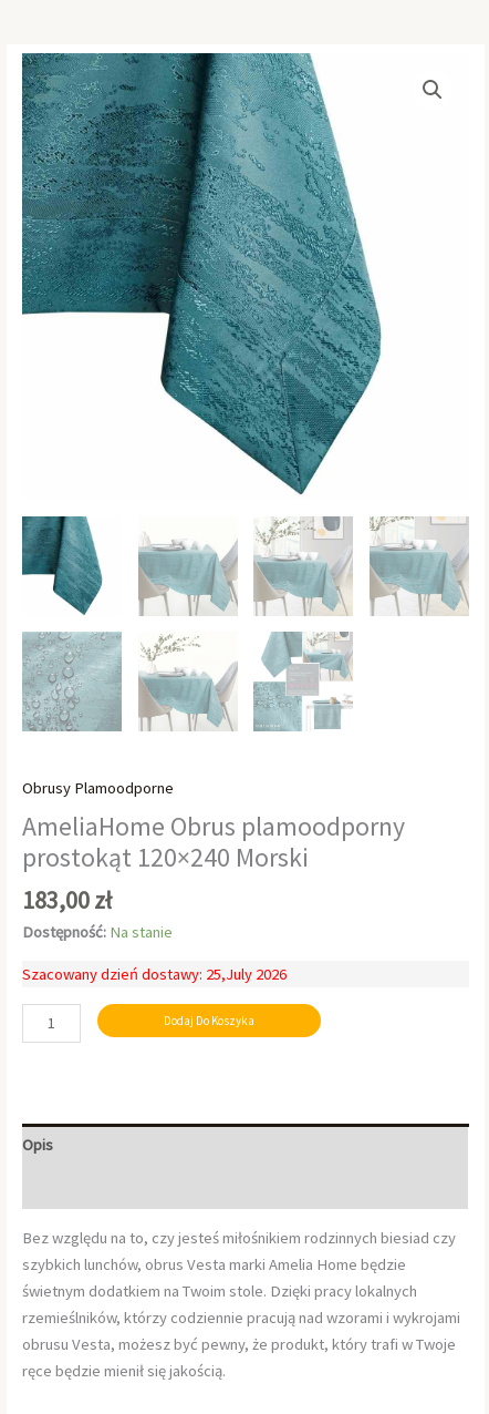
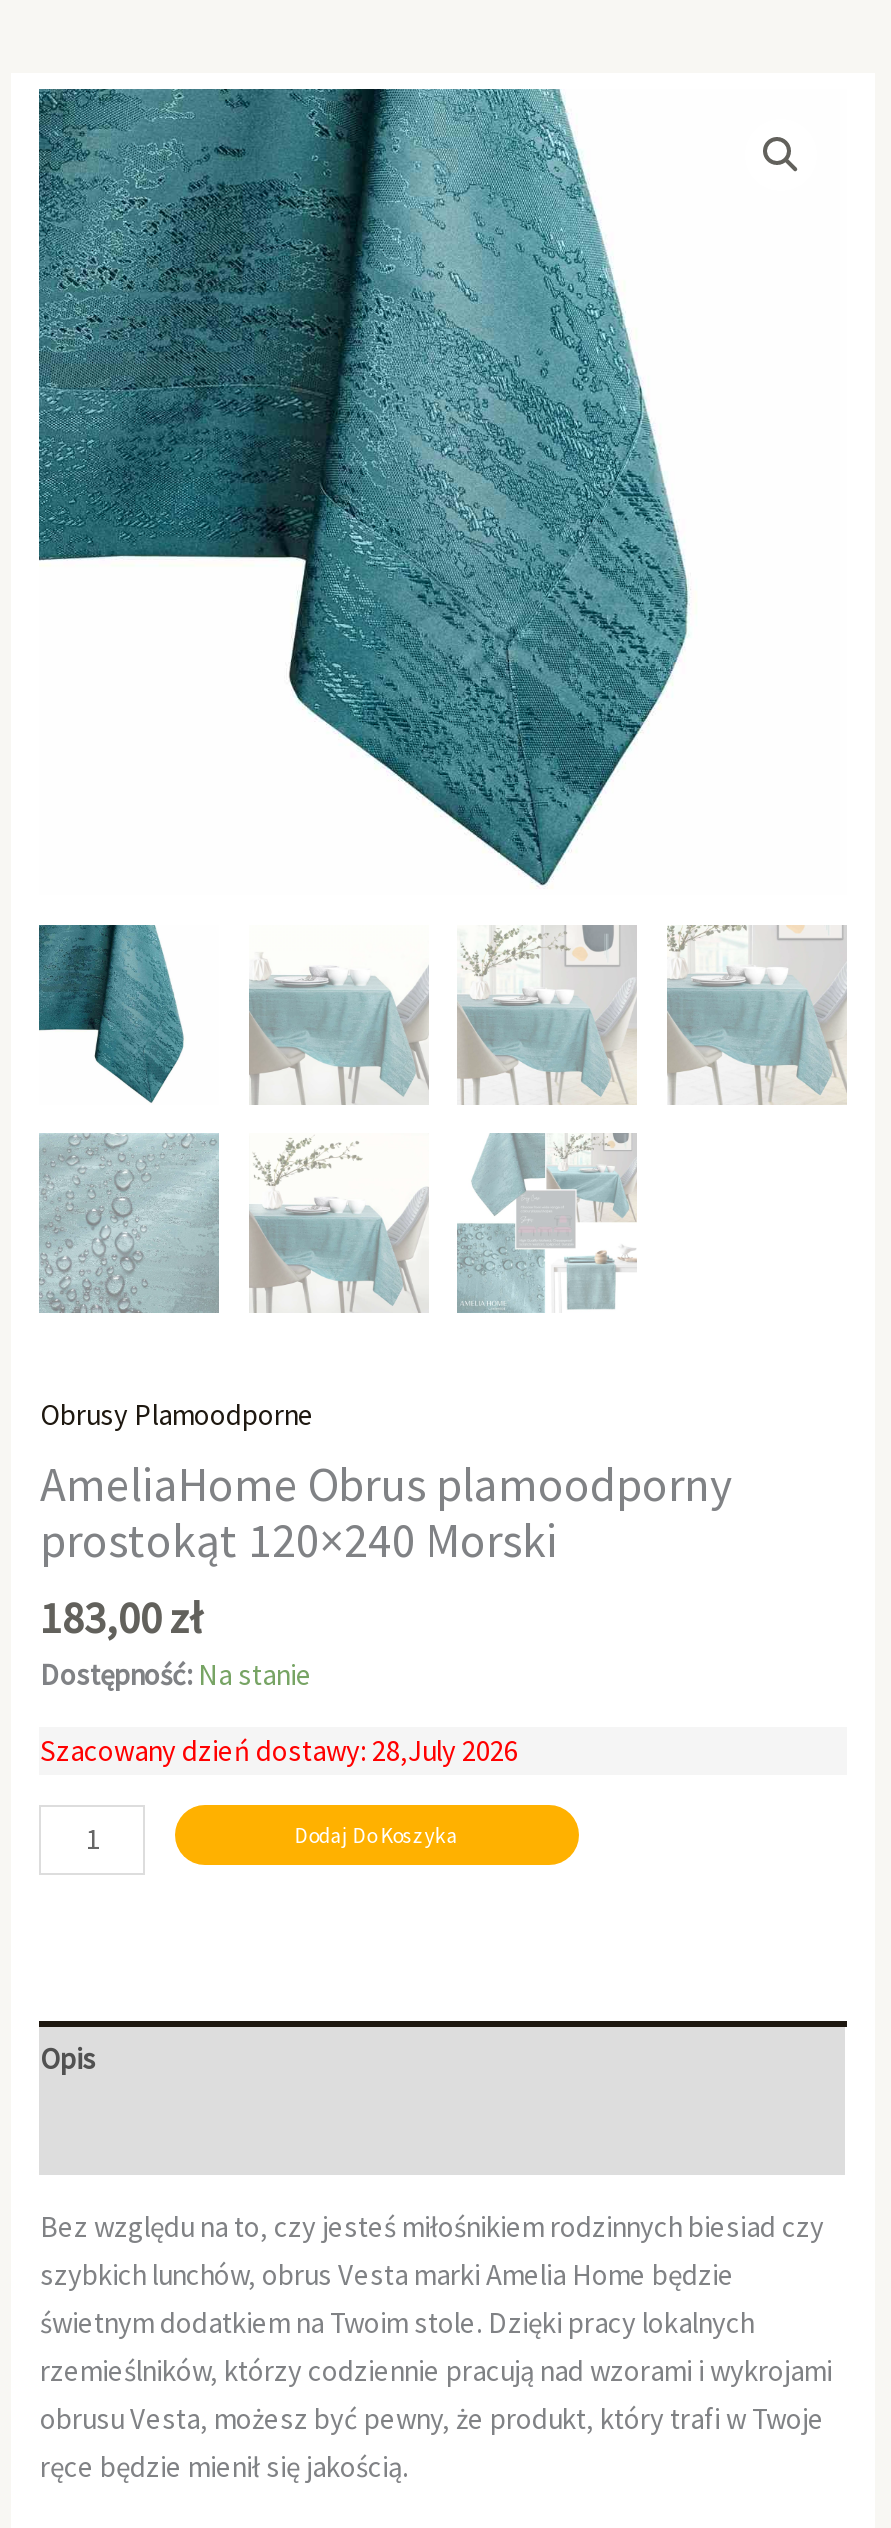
- Szacowany dzień dostawy: 25,July 2026
+ Szacowany dzień dostawy: 28,July 2026
